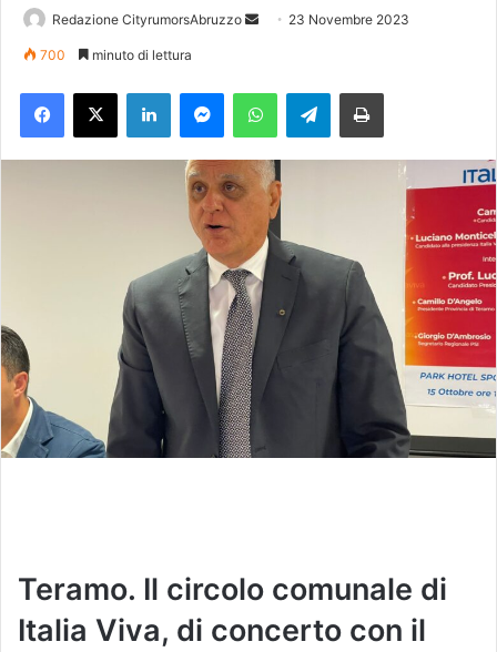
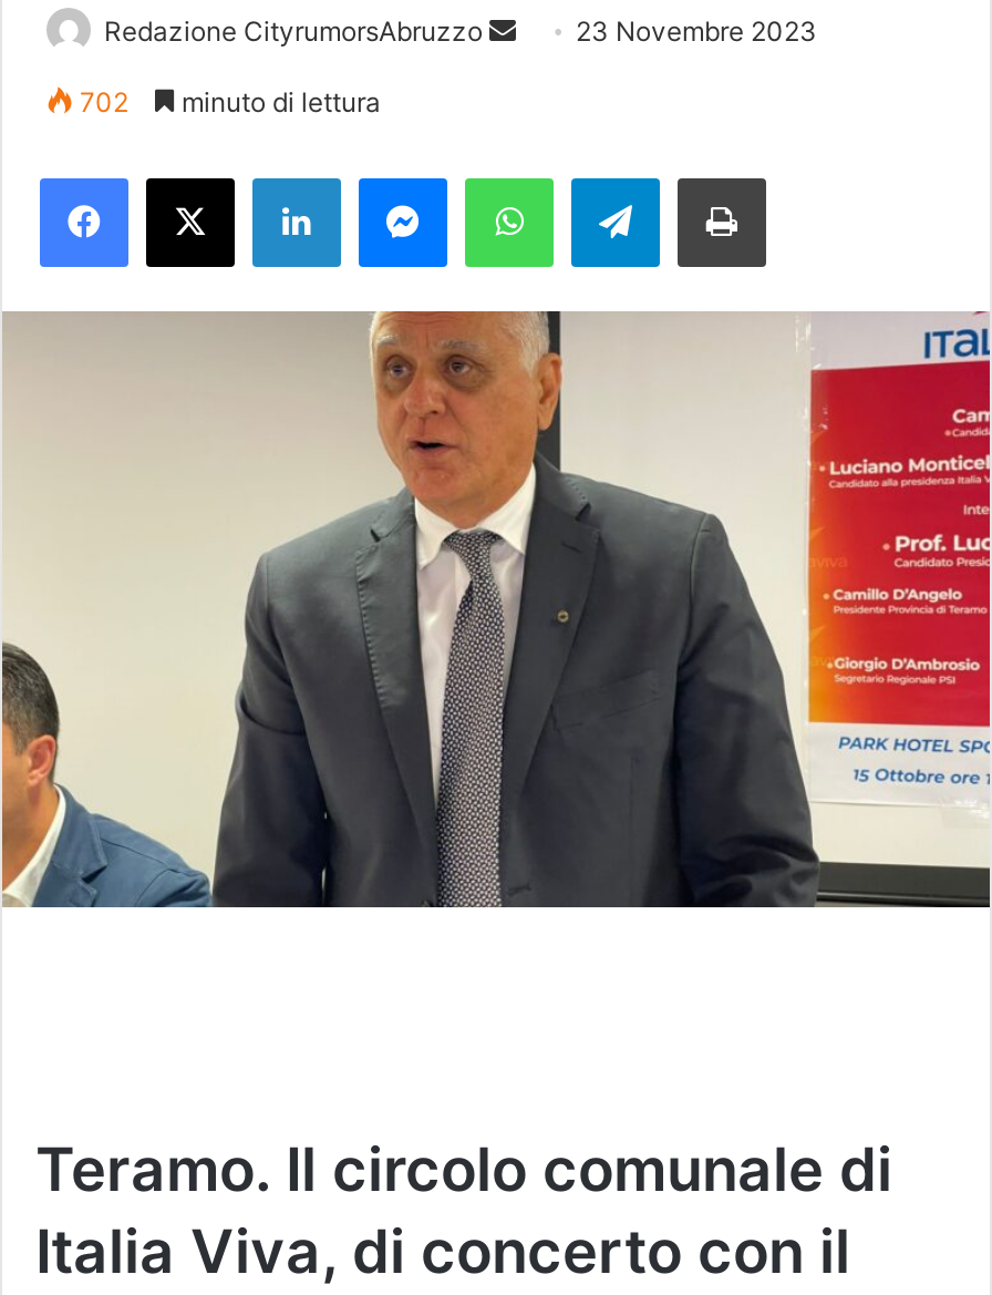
- 700 minuto di lettura
+ 702 minuto di lettura
